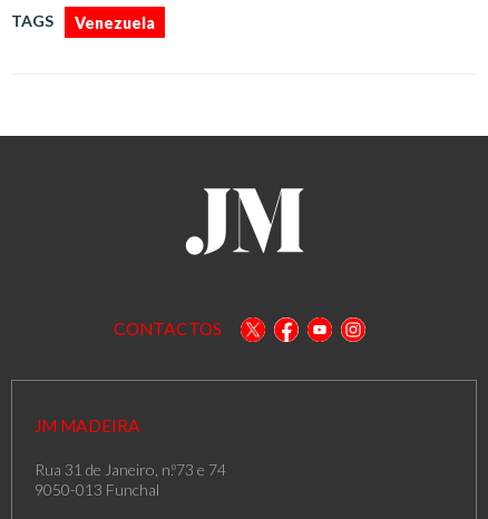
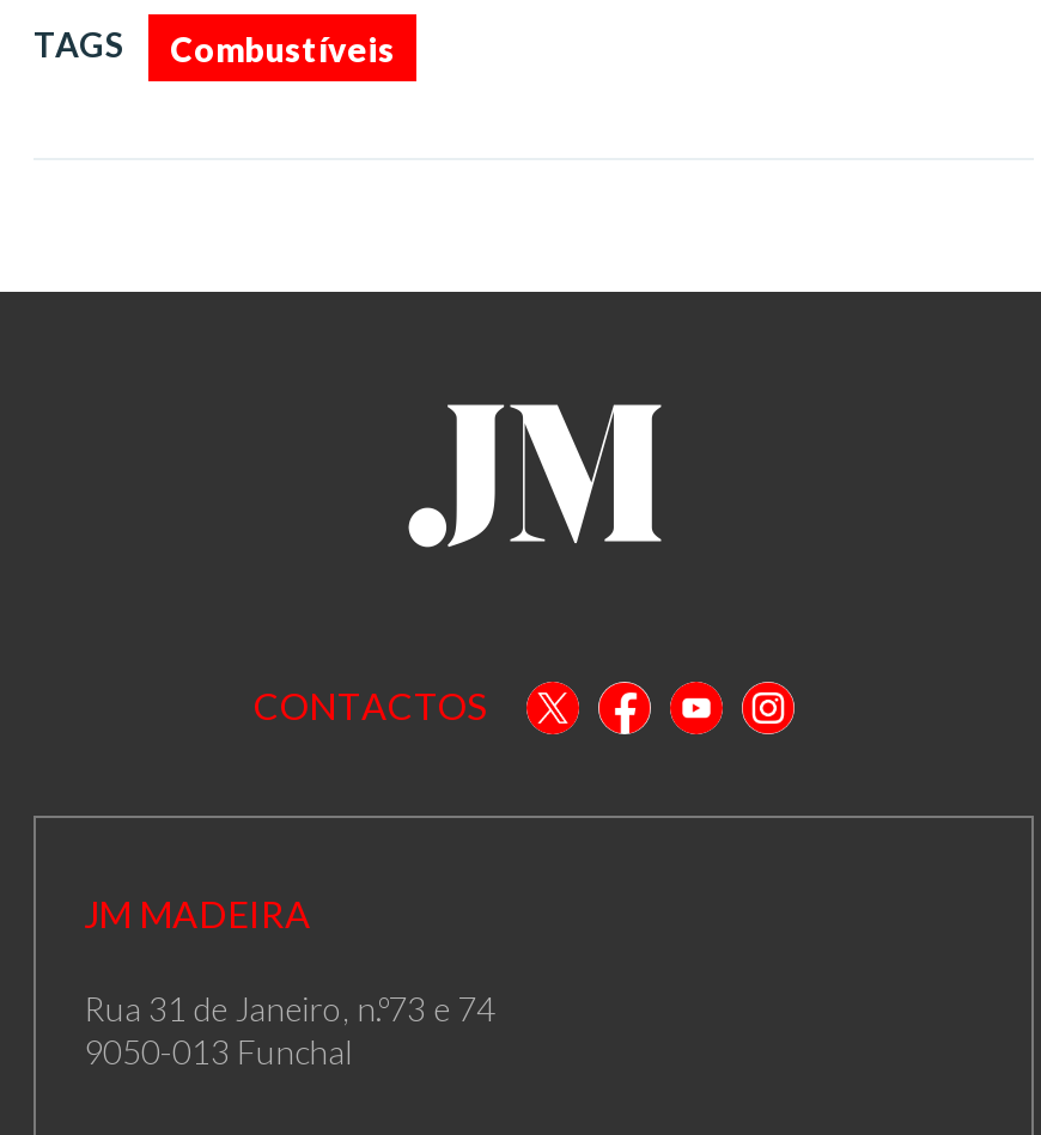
- Venezuela
+ Combustíveis
